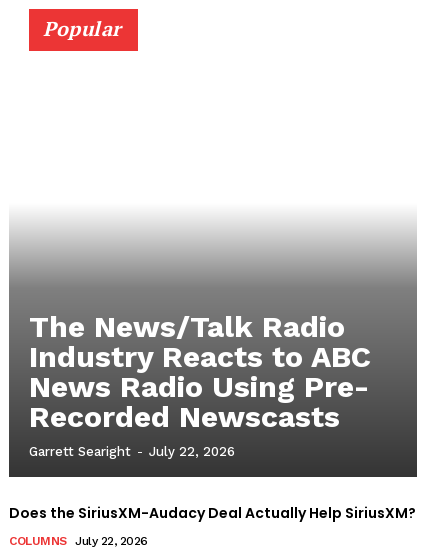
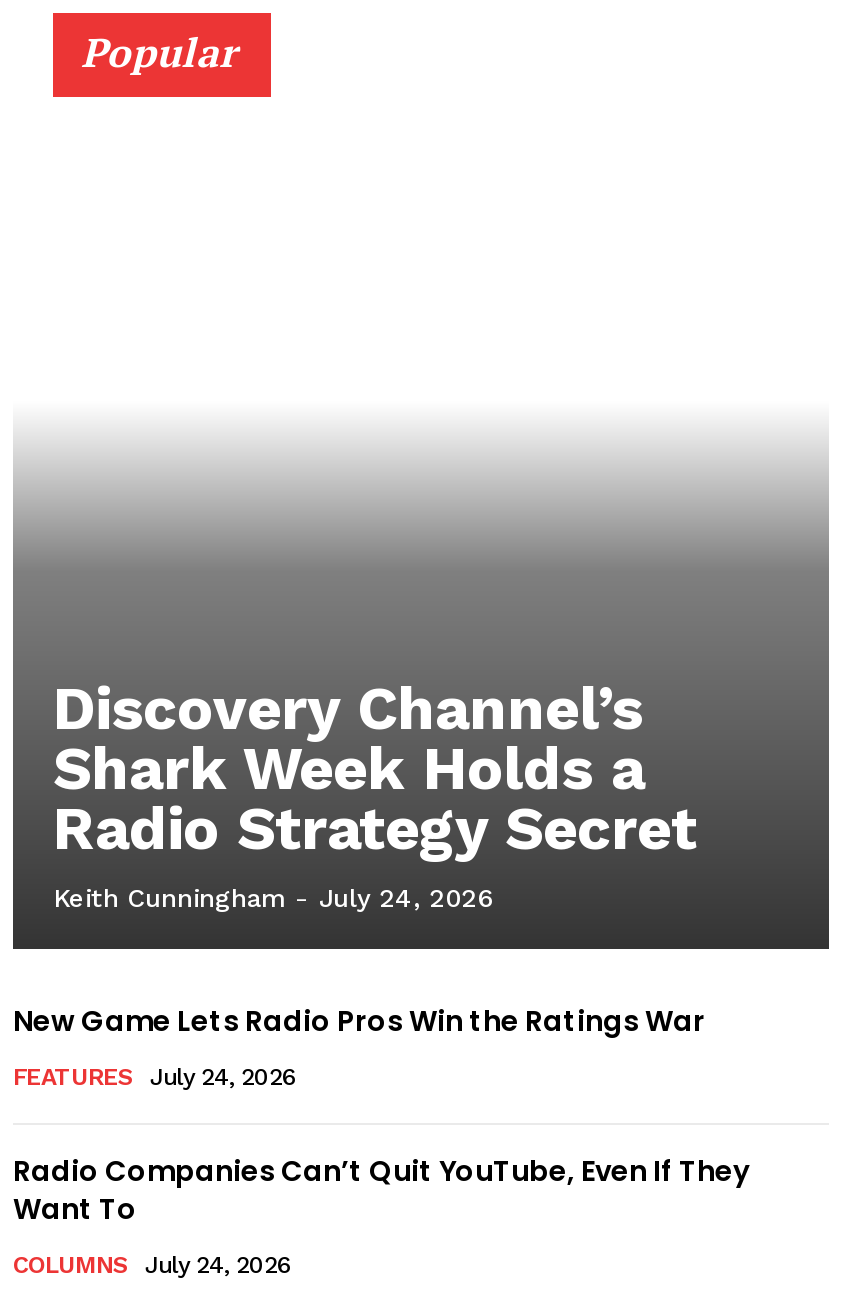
- The News/Talk Radio
- Industry Reacts to ABC
- News Radio Using Pre-
- Recorded Newscasts
- Garrett Searight - July 22, 2026
- Does the SiriusXM-Audacy Deal Actually Help SiriusXM?
+ Discovery Channel’s
+ Shark Week Holds a
+ Radio Strategy Secret
+ Keith Cunningham - July 24, 2026
+ New Game Lets Radio Pros Win the Ratings War
+ FEATURES
+ July 24, 2026
+ Radio Companies Can’t Quit YouTube, Even If They
+ Want To

- COLUMNS July 22, 2026
+ COLUMNS July 24, 2026
